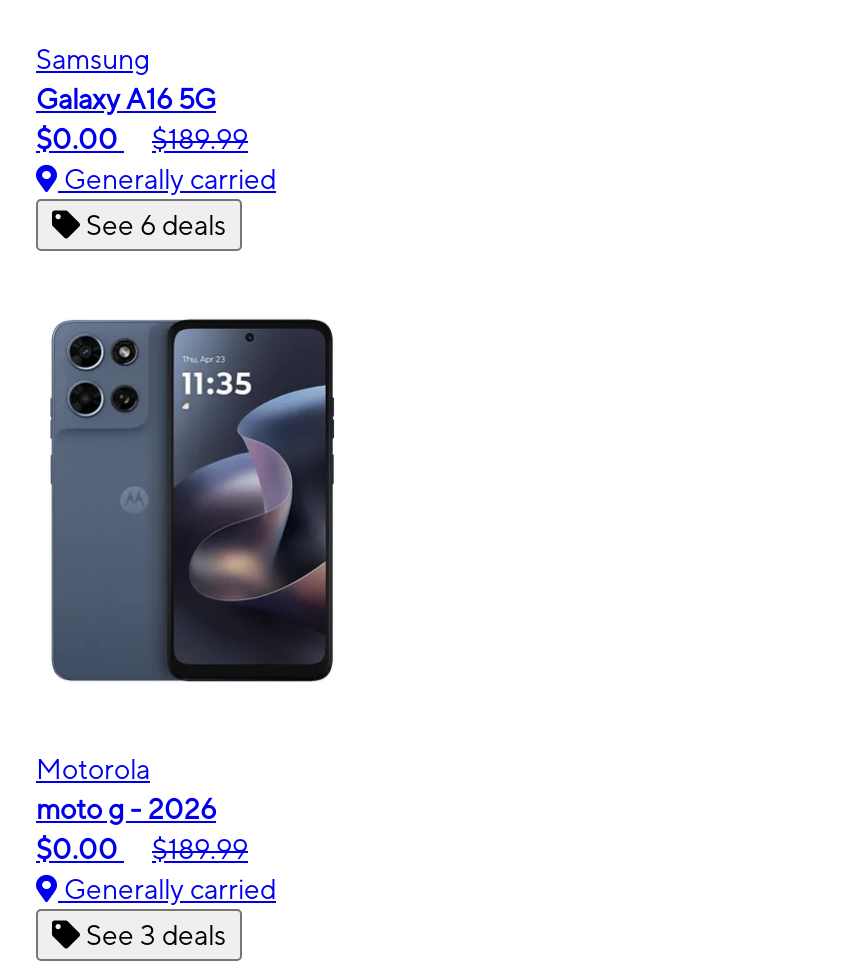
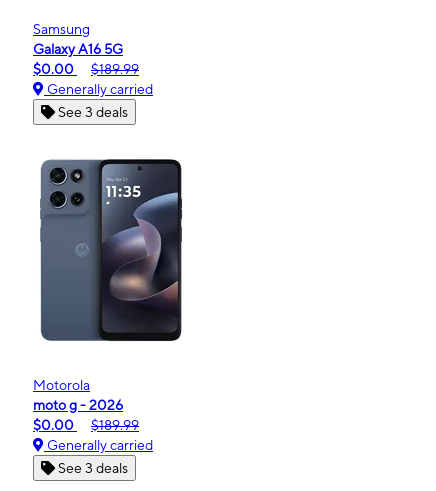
- See 6 deals
+ See 3 deals
